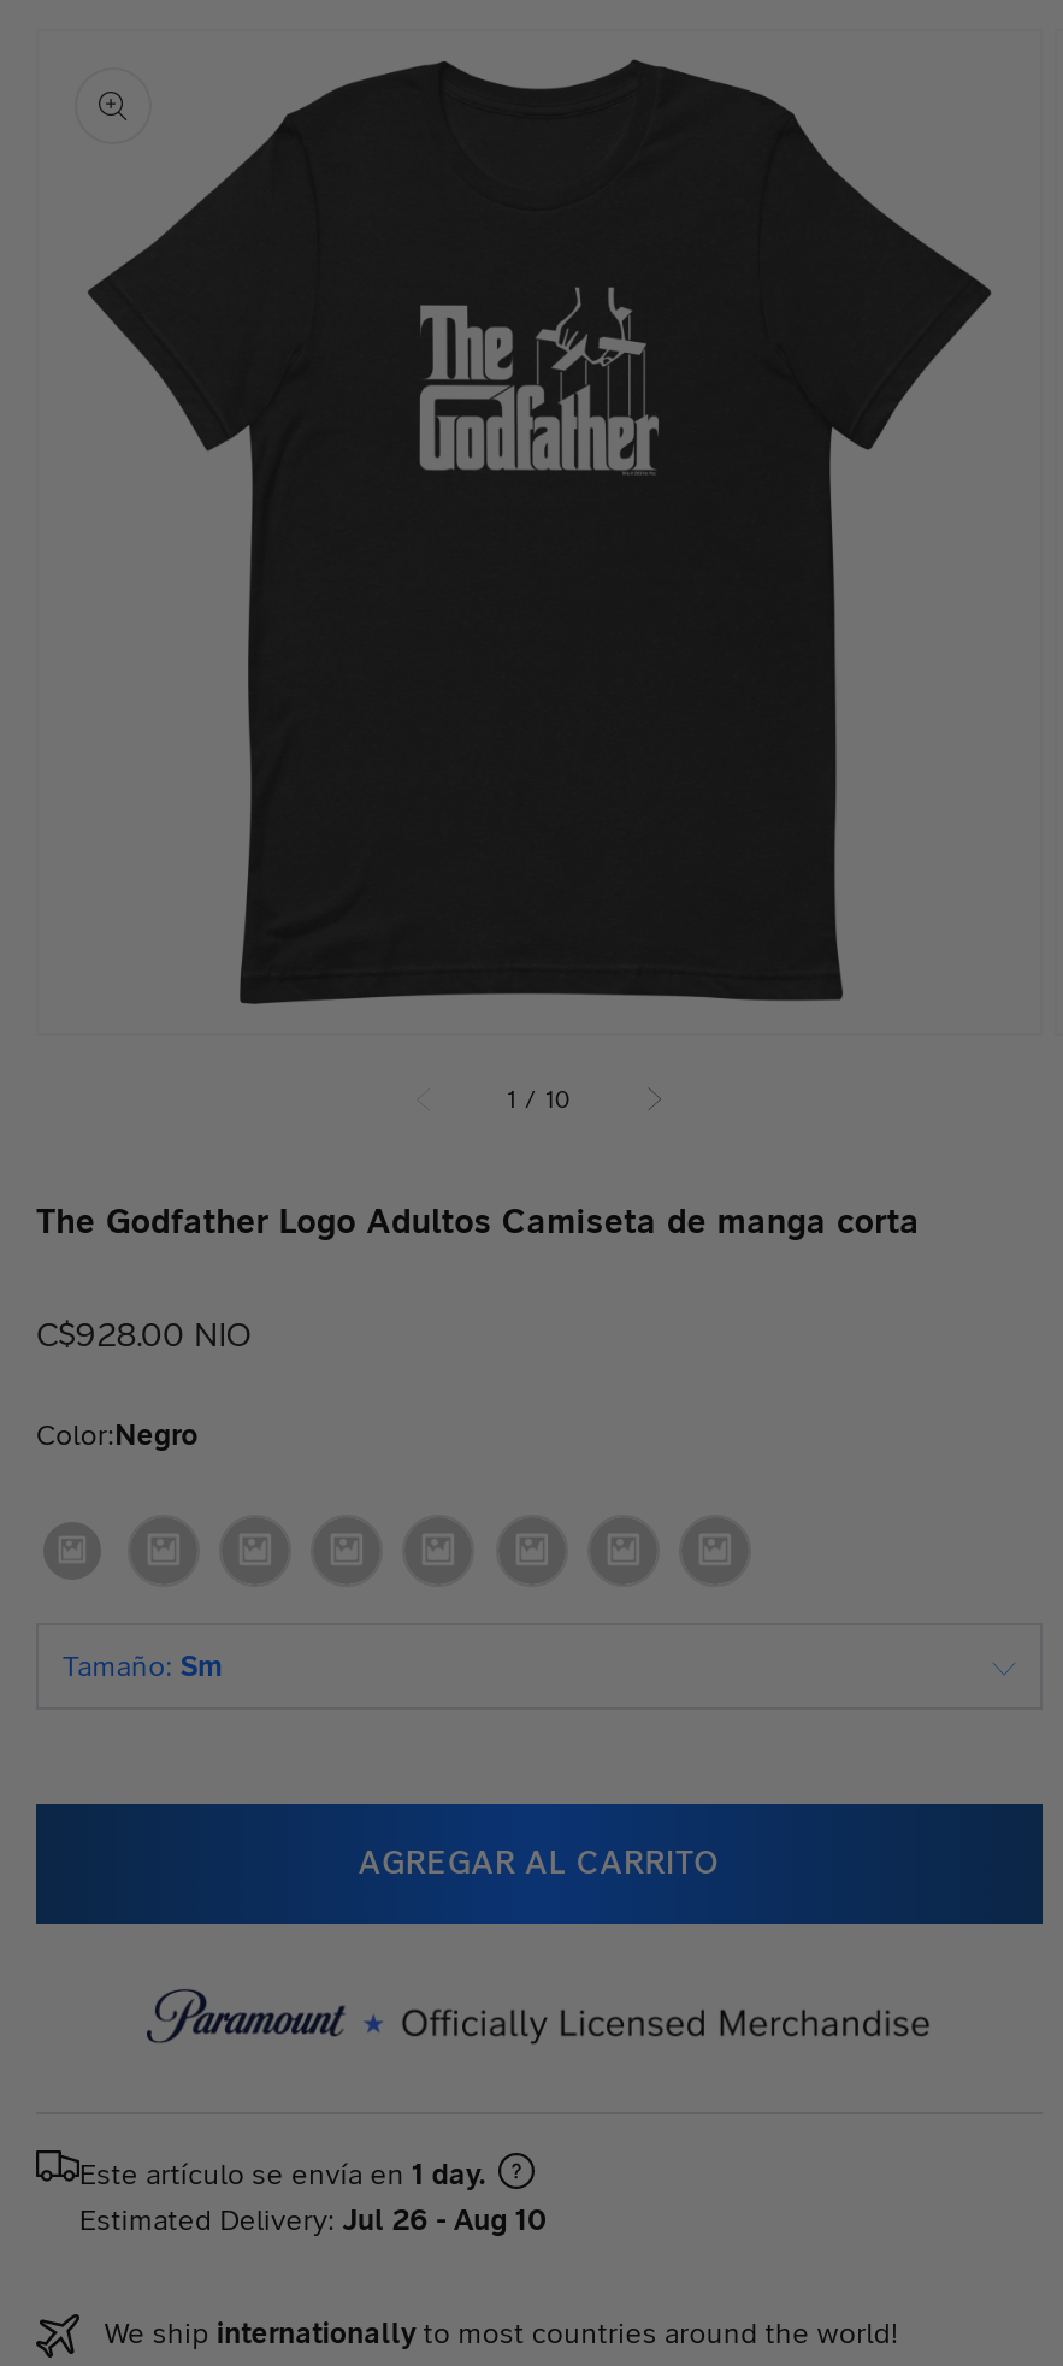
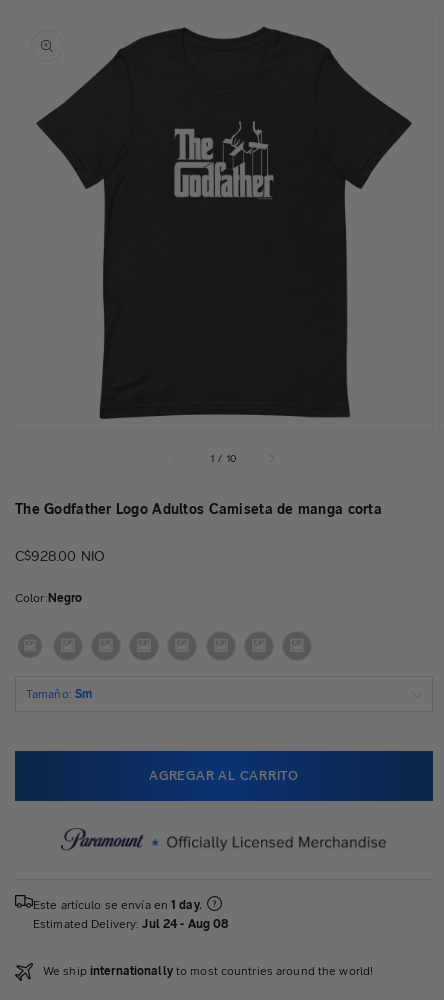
- Estimated Delivery: Jul 26 - Aug 10
+ Estimated Delivery: Jul 24 - Aug 08
